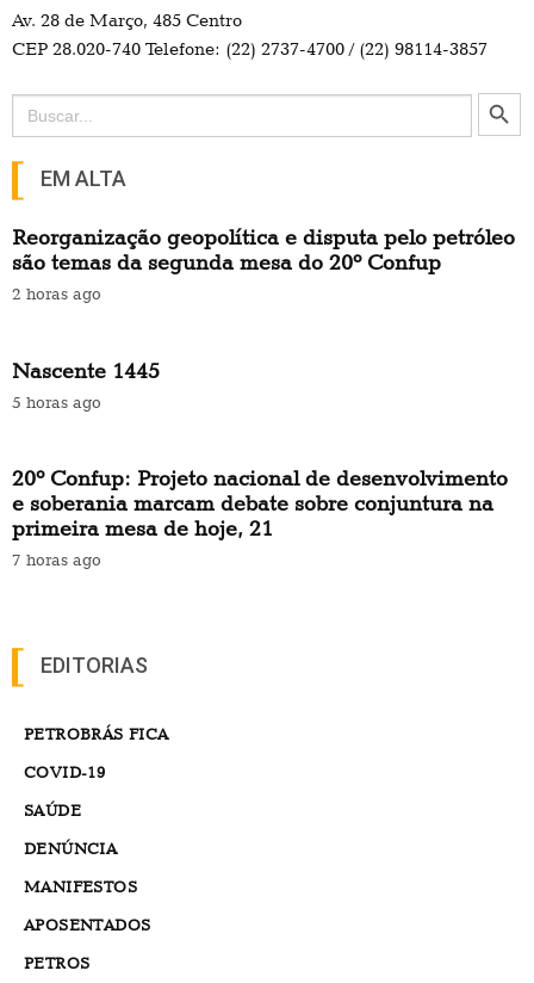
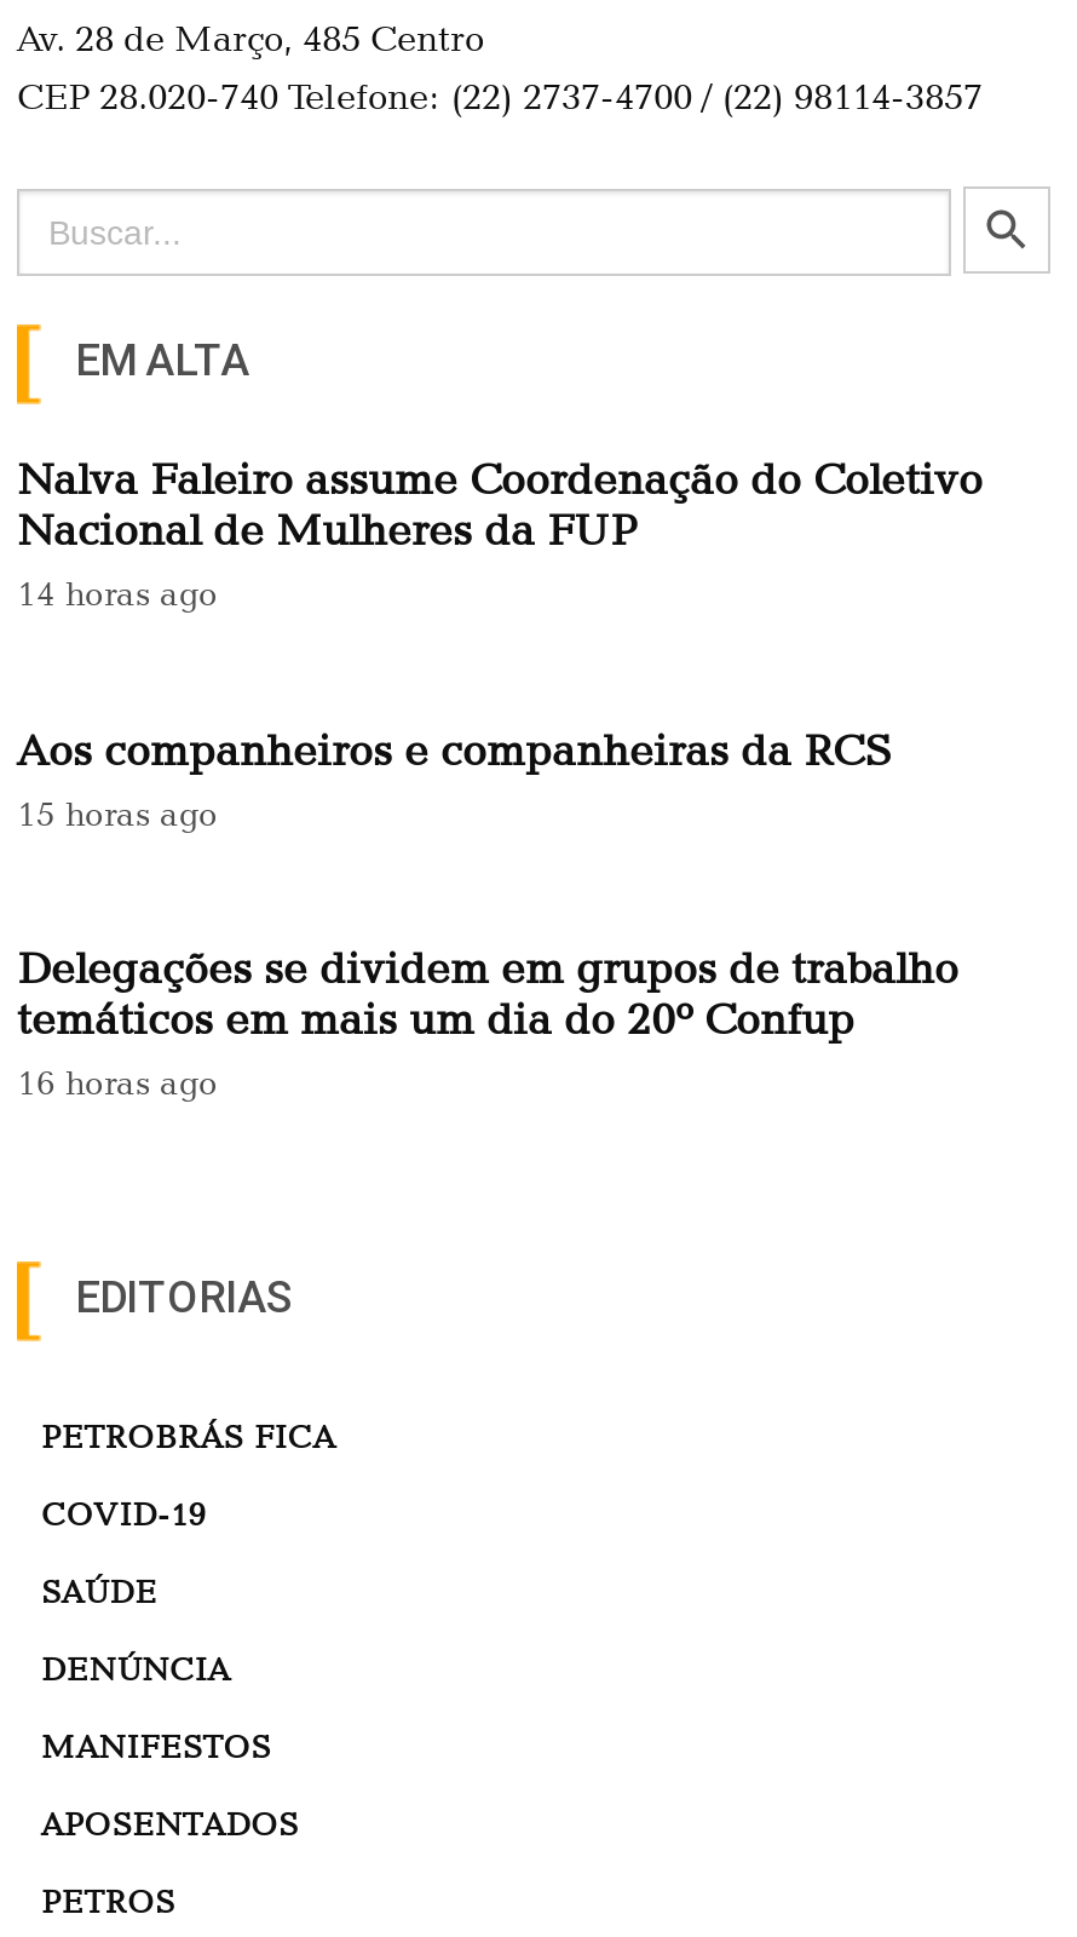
- Reorganização geopolítica e disputa pelo petróleo
- são temas da segunda mesa do 20º Confup
- 2 horas ago
+ Nalva Faleiro assume Coordenação do Coletivo
+ Nacional de Mulheres da FUP
+ 14 horas ago

- Nascente 1445
- 5 horas ago
+ Aos companheiros e companheiras da RCS
+ 15 horas ago

- 20º Confup: Projeto nacional de desenvolvimento
- e soberania marcam debate sobre conjuntura na
- primeira mesa de hoje, 21
- 7 horas ago
+ Delegações se dividem em grupos de trabalho
+ temáticos em mais um dia do 20º Confup
+ 16 horas ago
